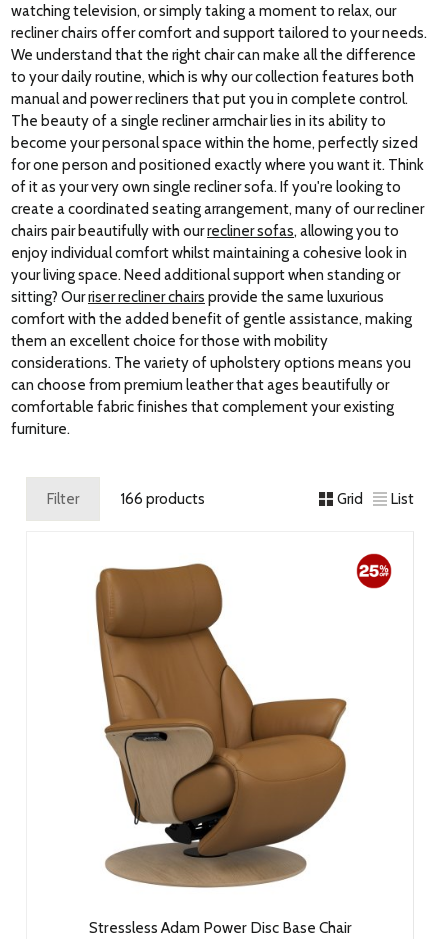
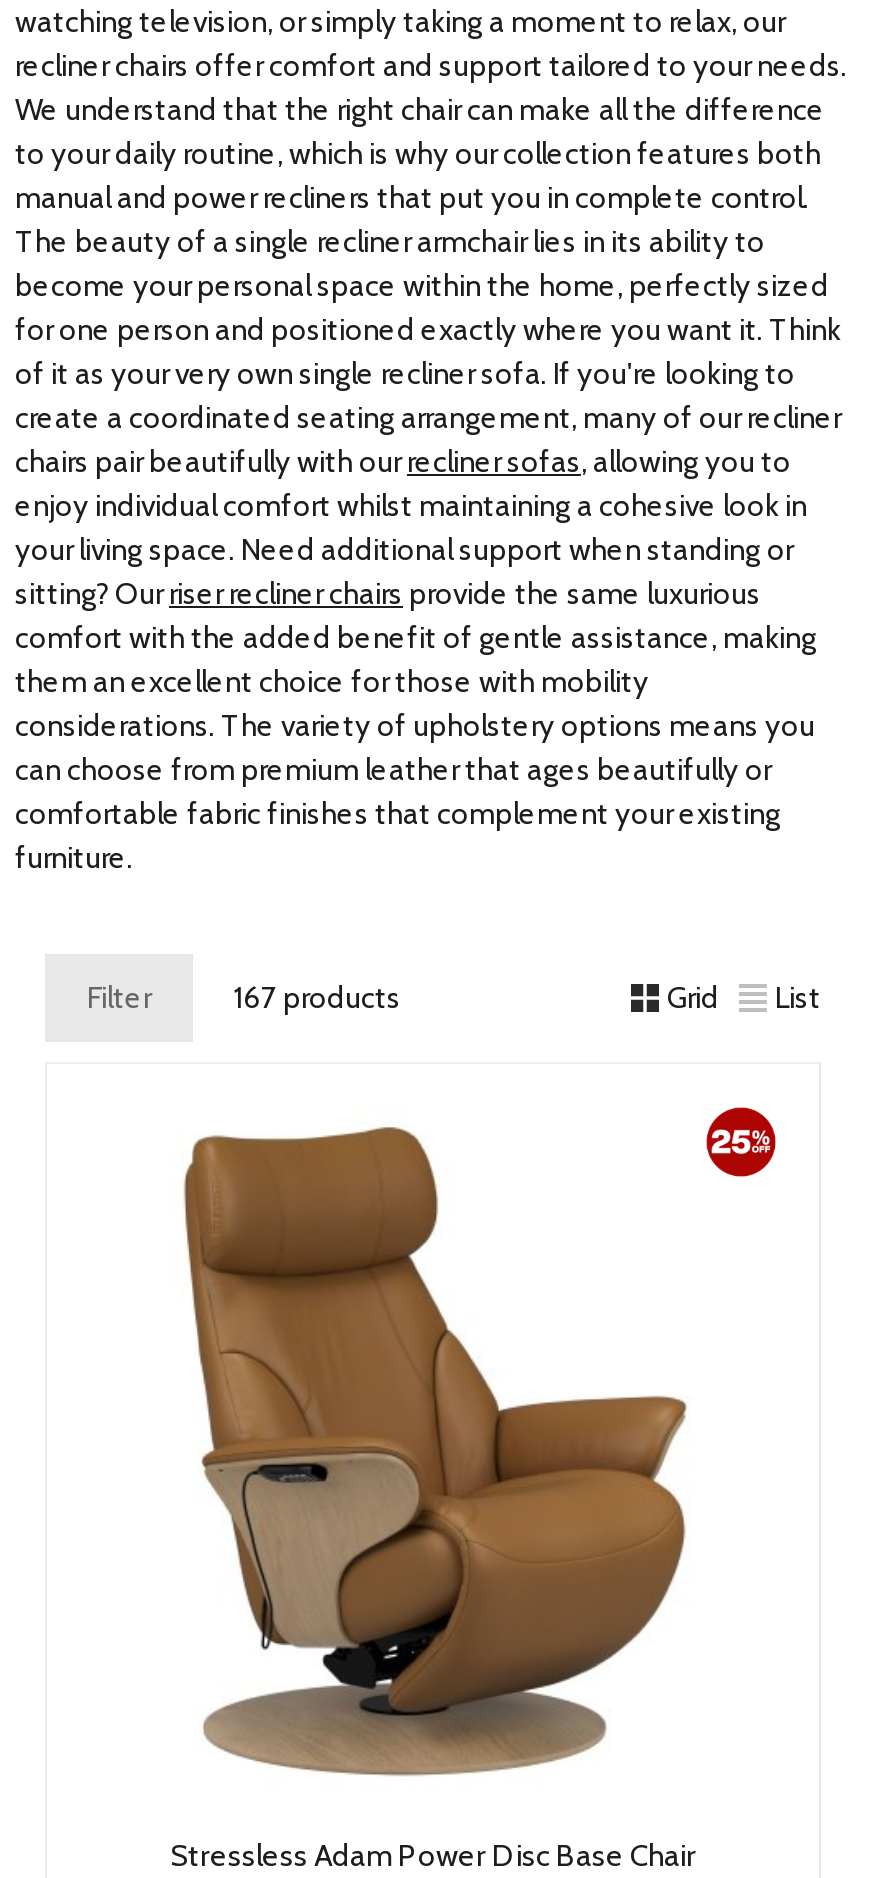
- 166 products
+ 167 products
